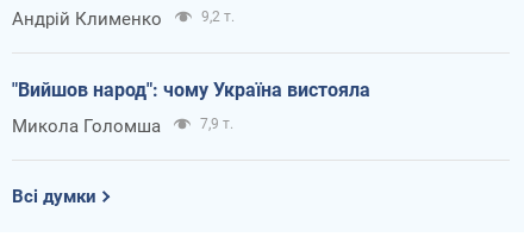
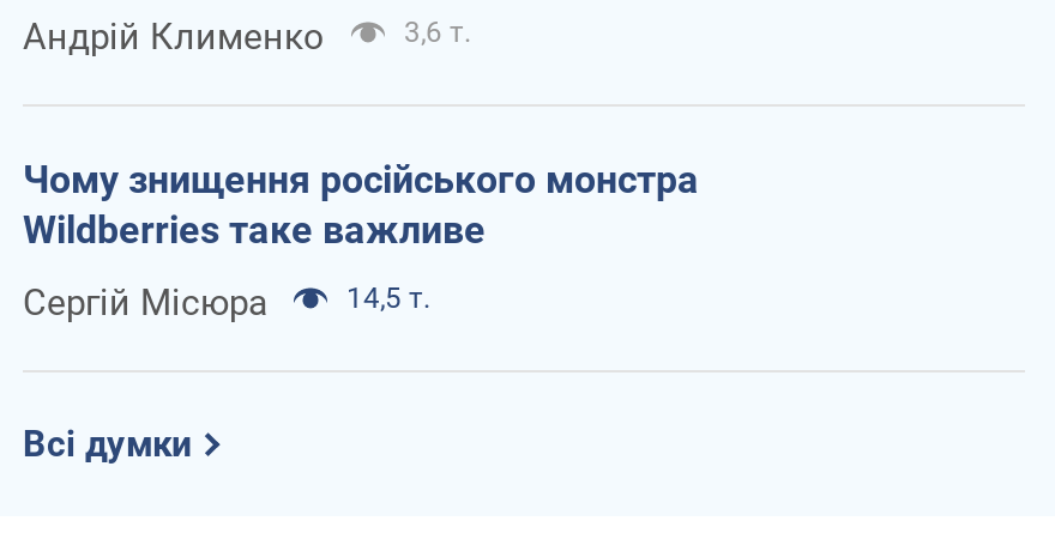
- 9,2 т.
+ 3,6 т.

- "Вийшов народ": чому Україна вистояла
+ Чому знищення російського монстра
+ Wildberries таке важливе

- Микола Голомша
- 7,9 т.
+ Сергій Місюра
+ 14,5 т.
